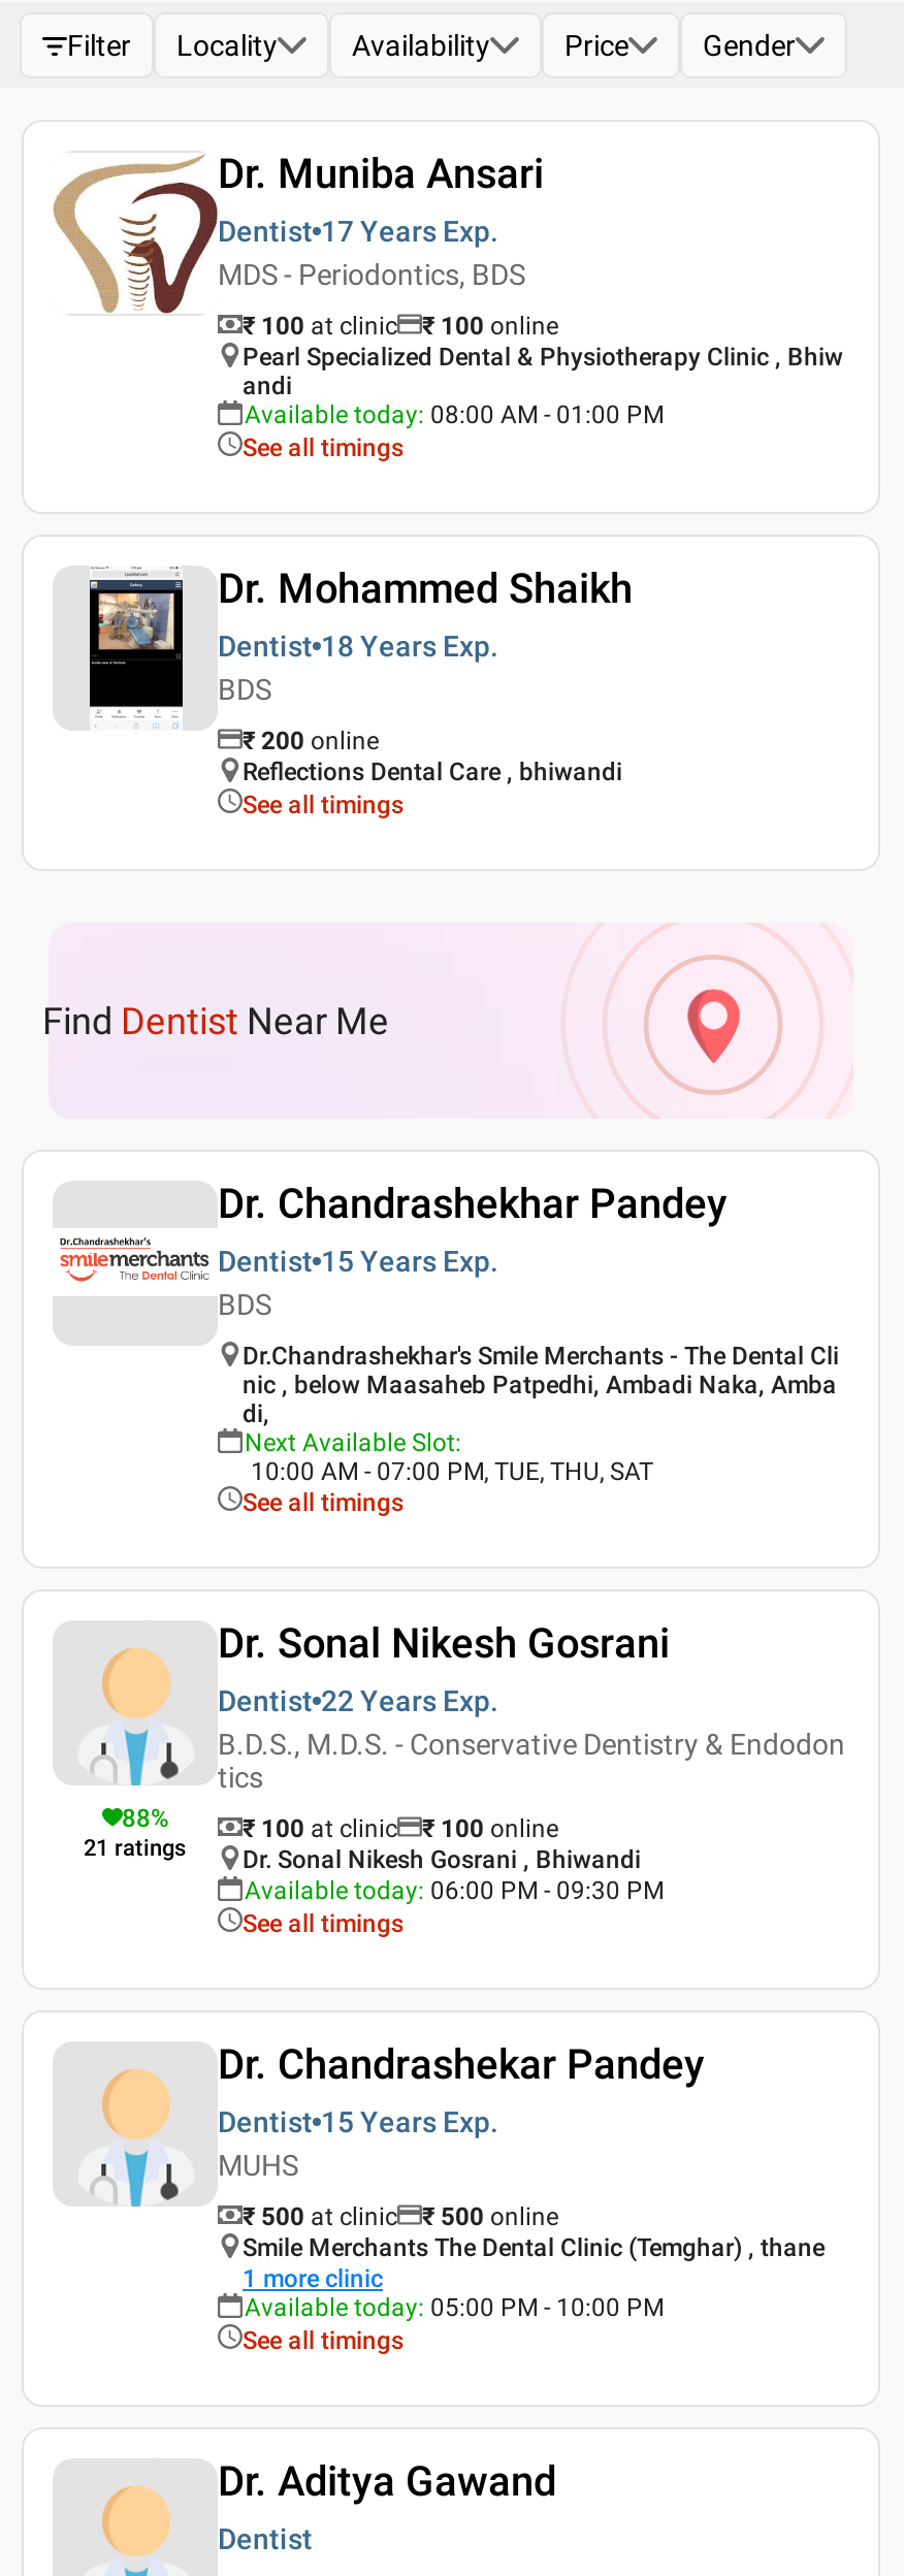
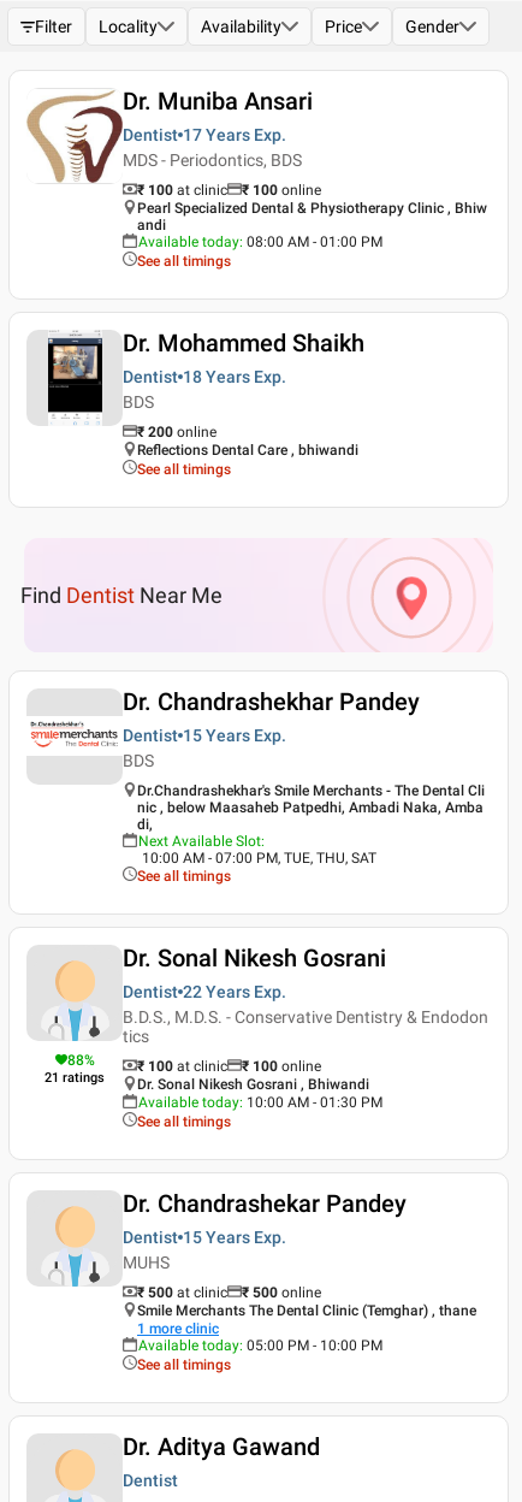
- Available today: 06:00 PM - 09:30 PM
+ Available today: 10:00 AM - 01:30 PM
